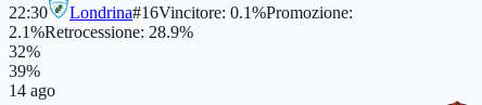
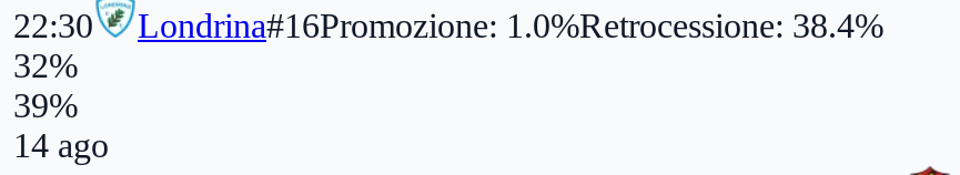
- Londrina#16Vincitore: 0.1%Promozione:
- 2.1%Retrocessione: 28.9%
+ Londrina#16Promozione: 1.0%Retrocessione: 38.4%
